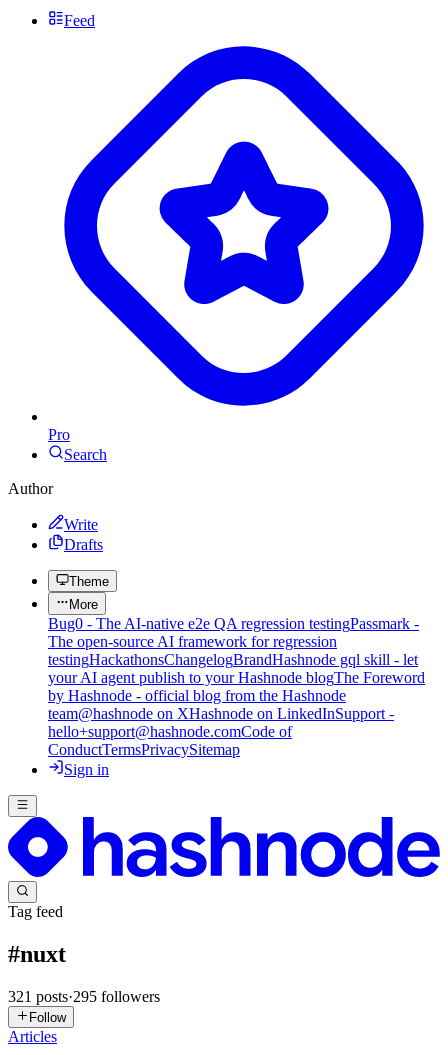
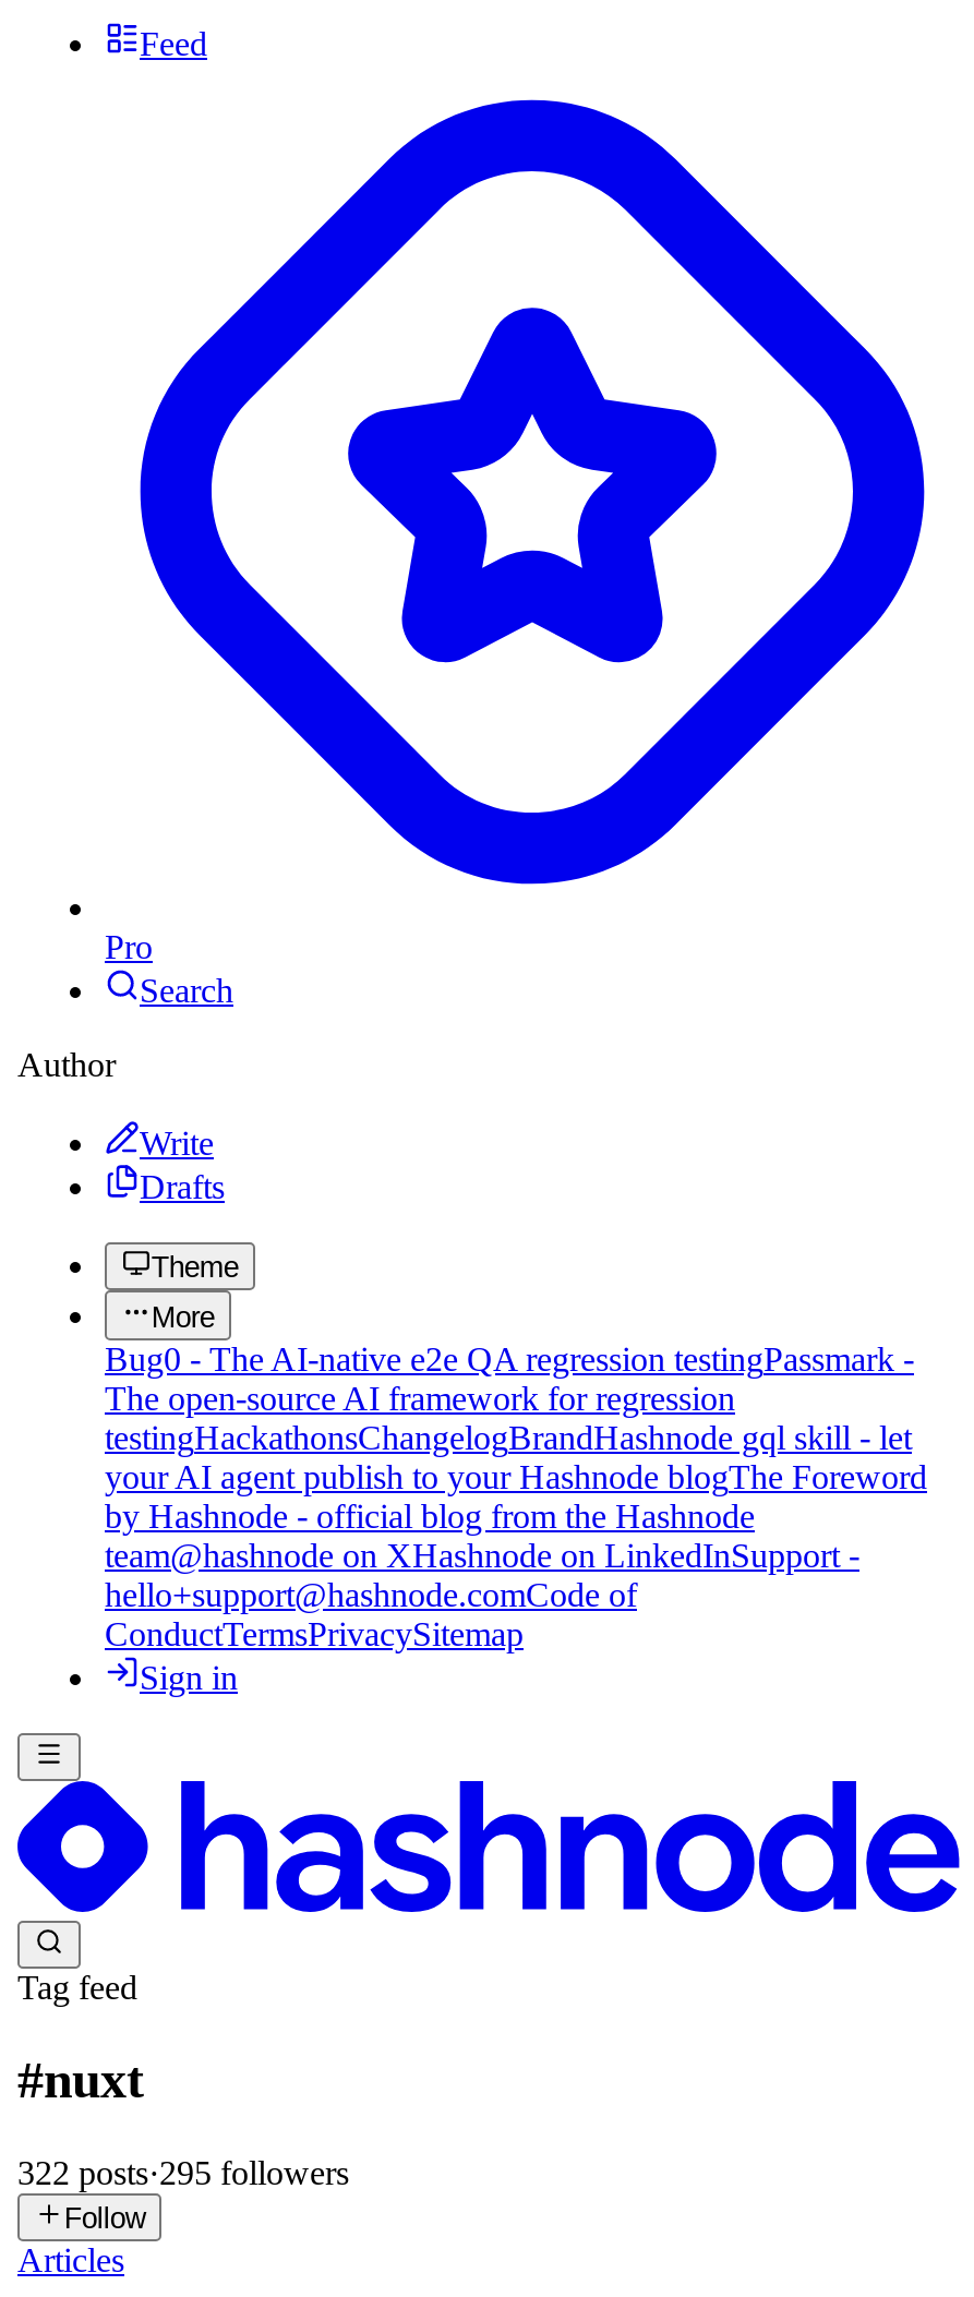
- 321 posts·295 followers
+ 322 posts·295 followers
